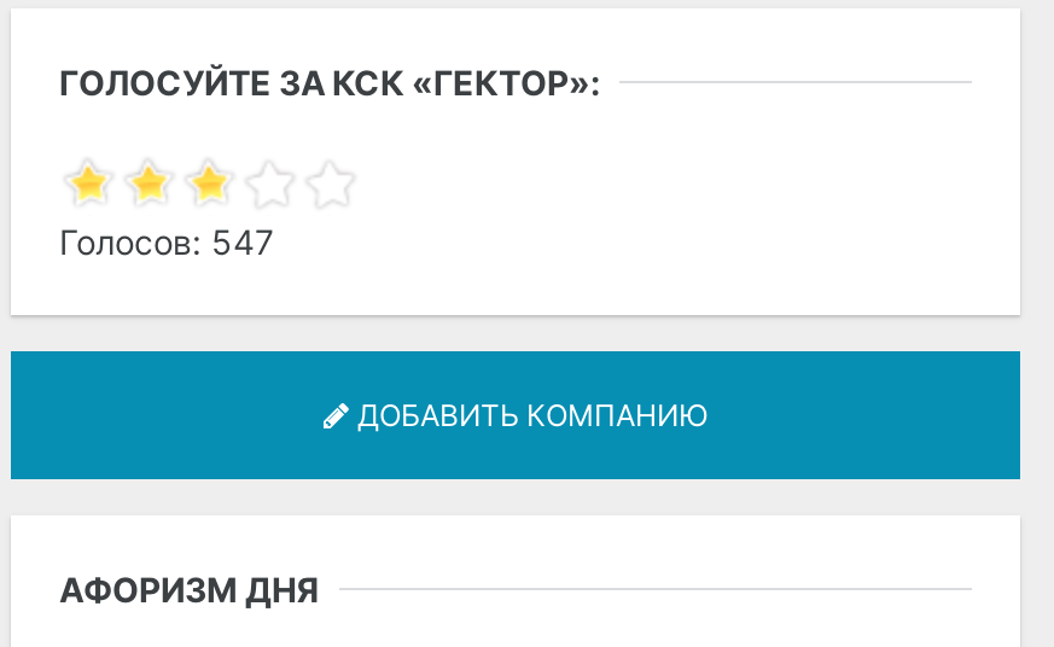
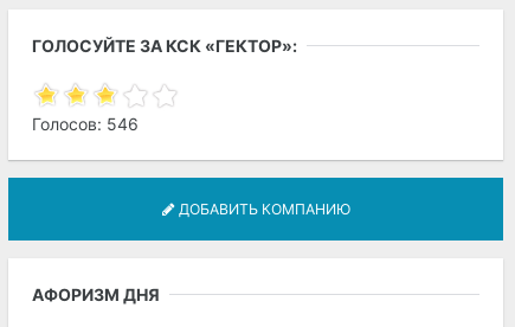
- Голосов: 547
+ Голосов: 546
